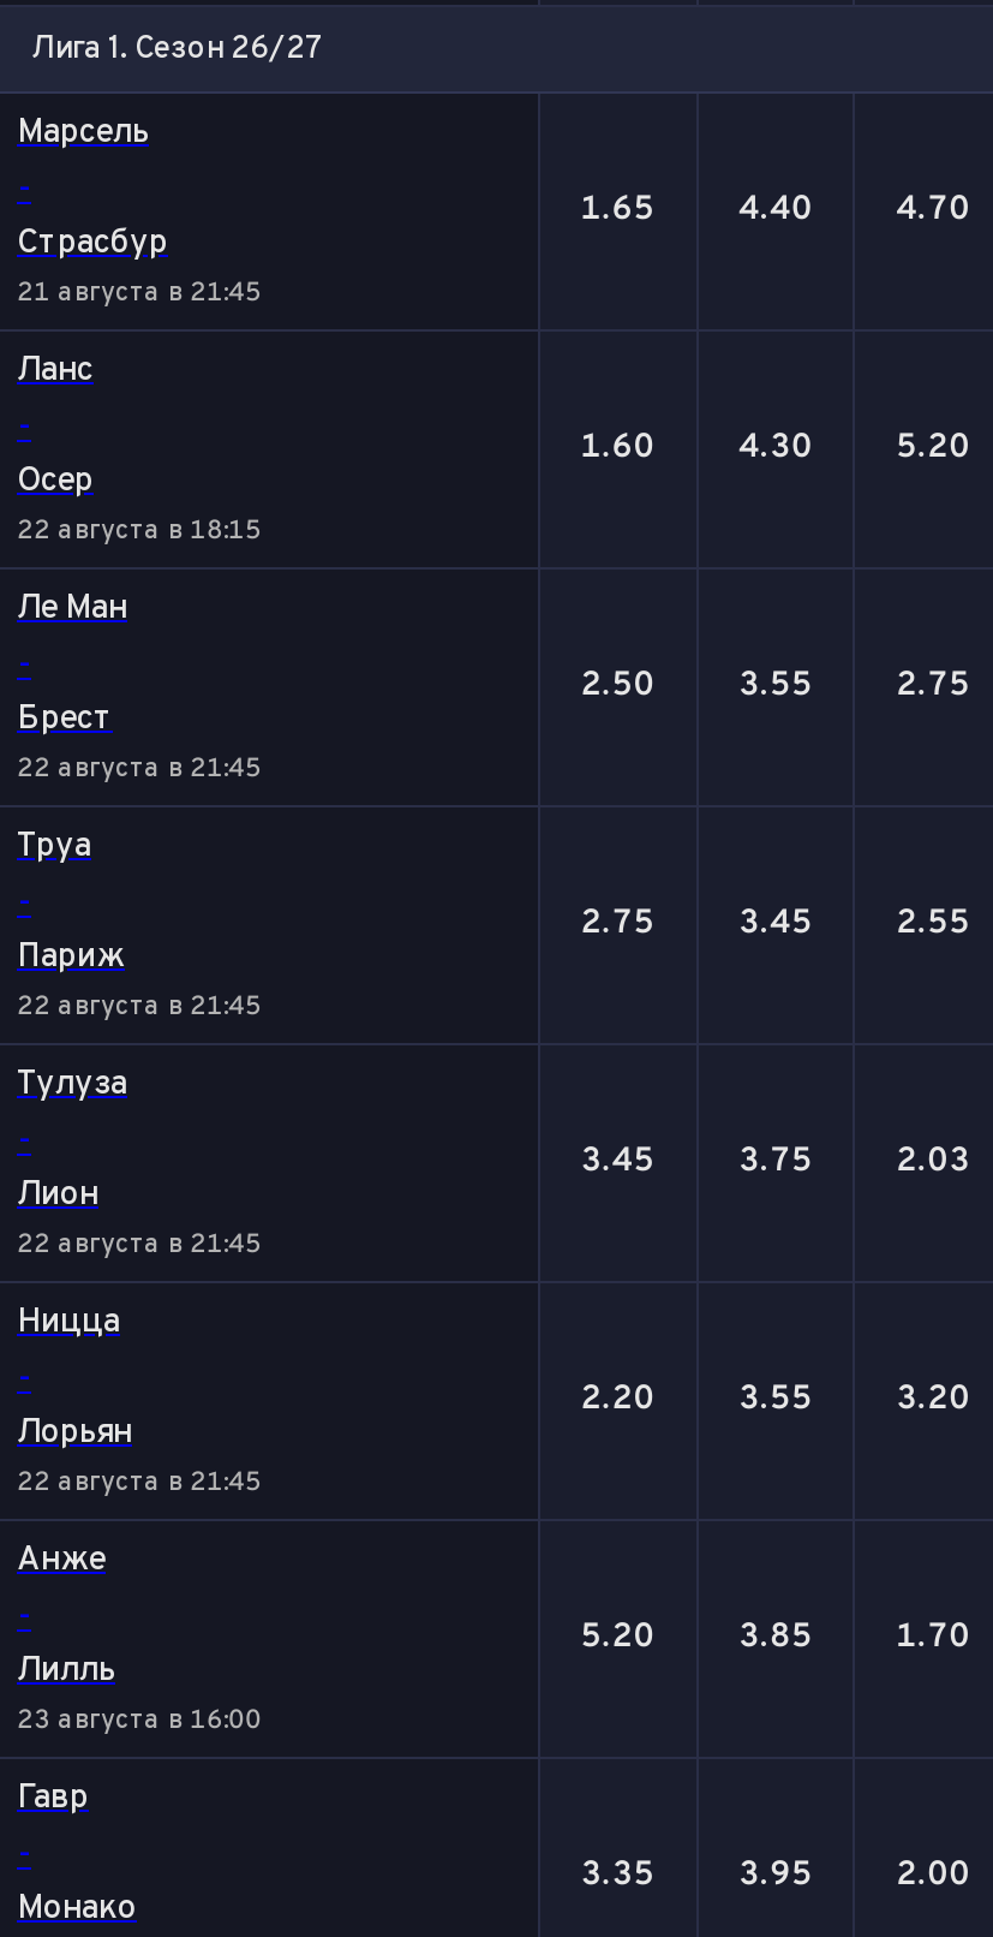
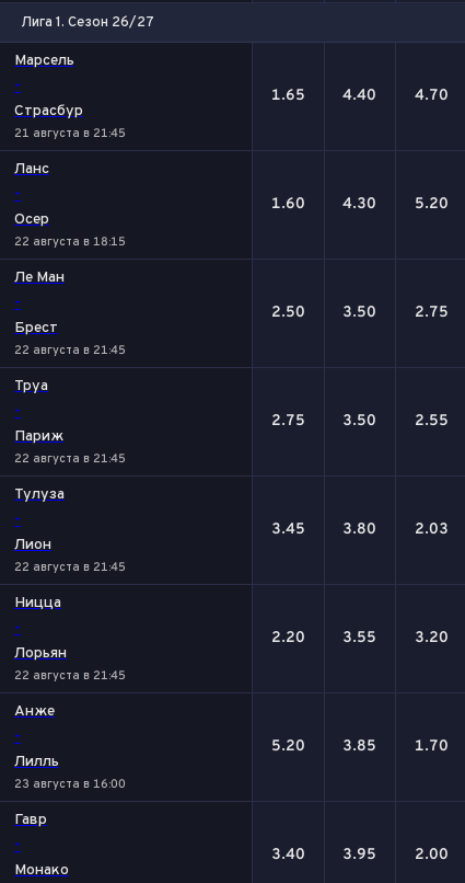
- 3.55
+ 3.50

- 3.45
+ 3.50

- 3.75
+ 3.80

- 3.35
+ 3.40
